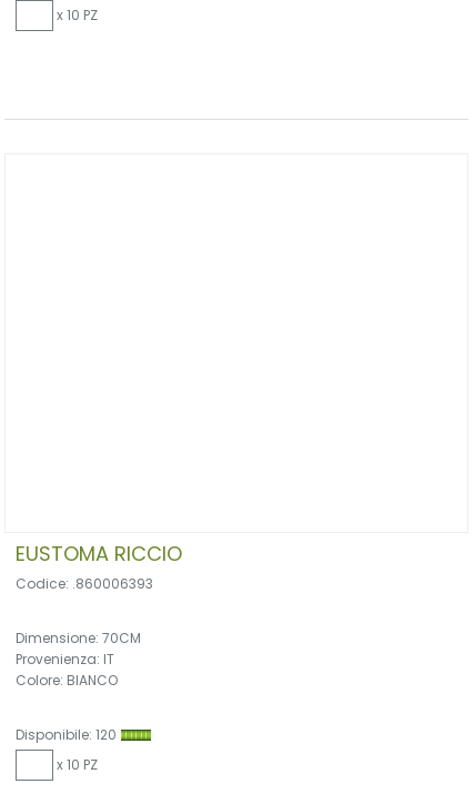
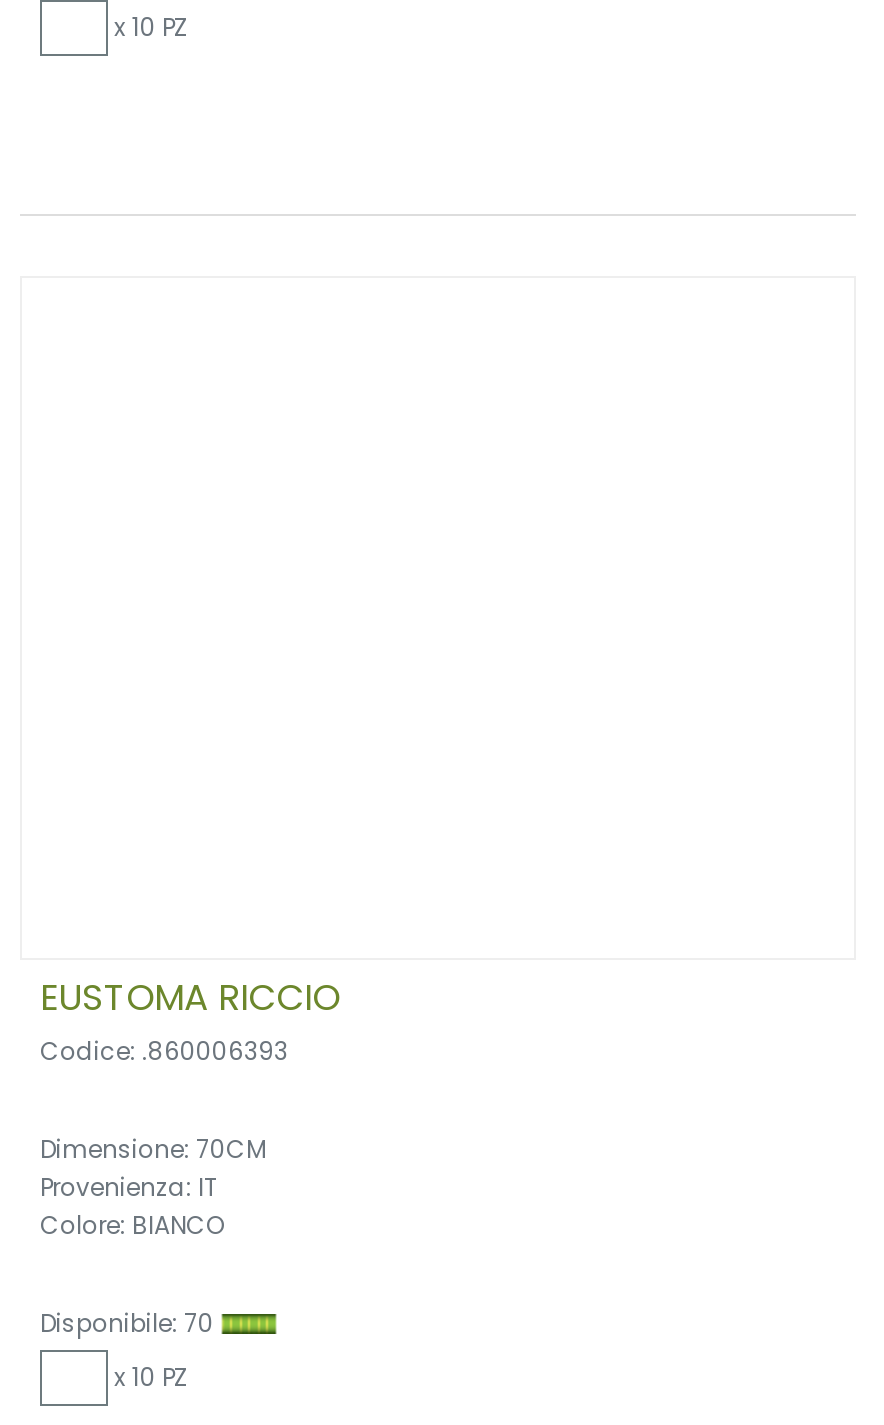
- Disponibile: 120
+ Disponibile: 70
